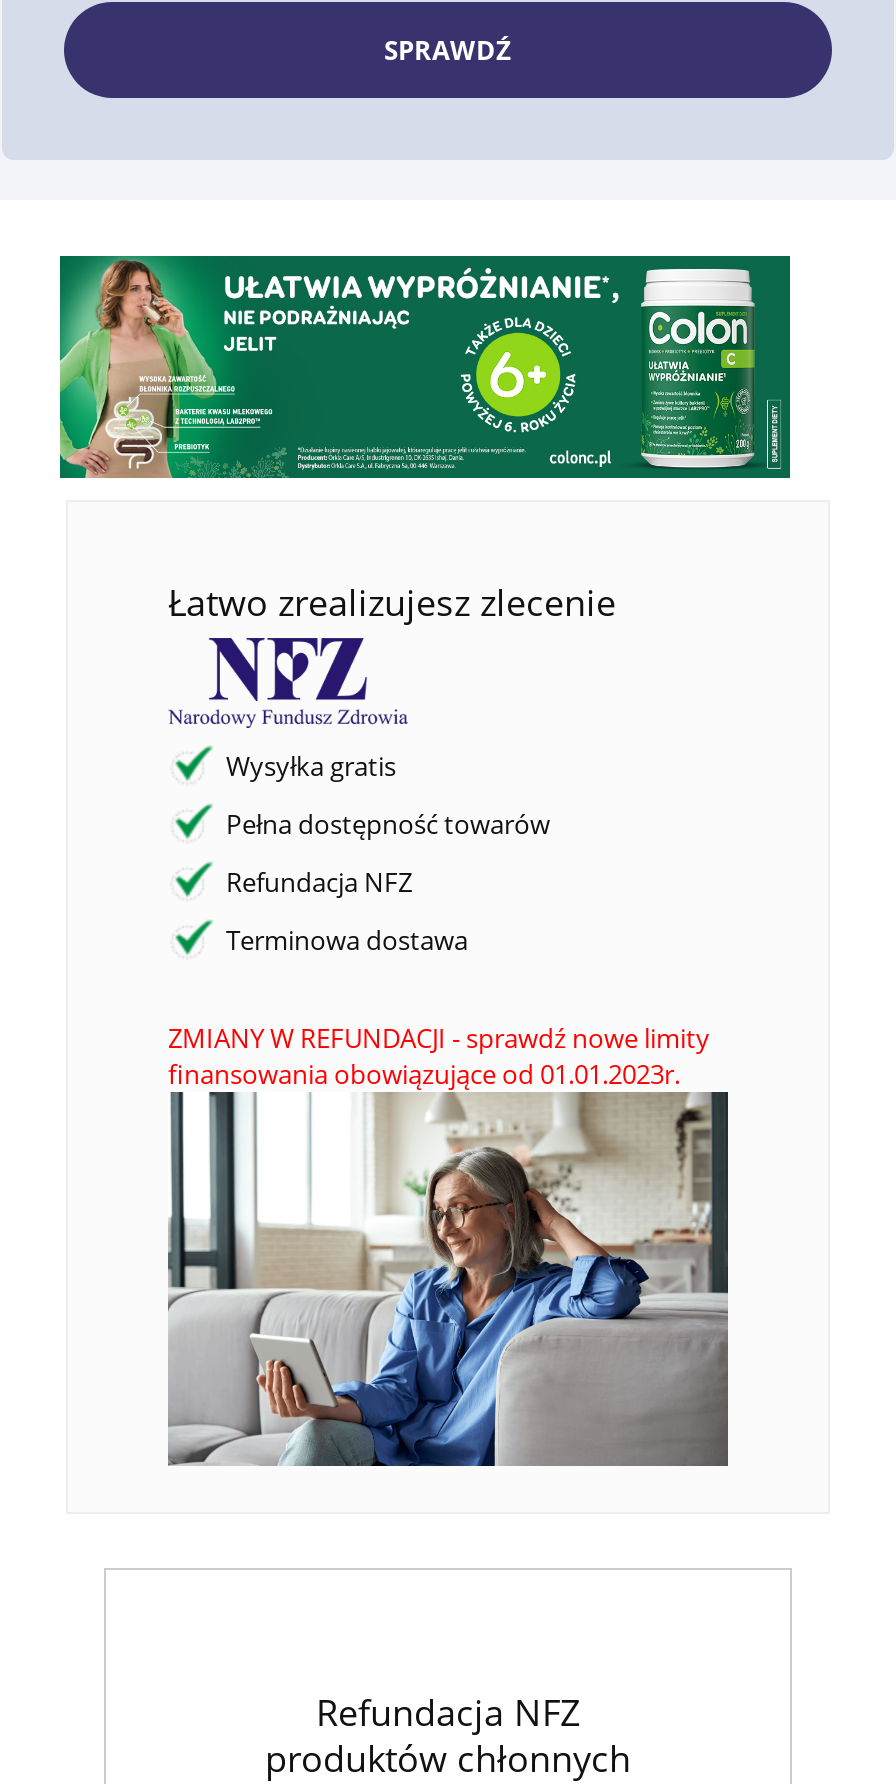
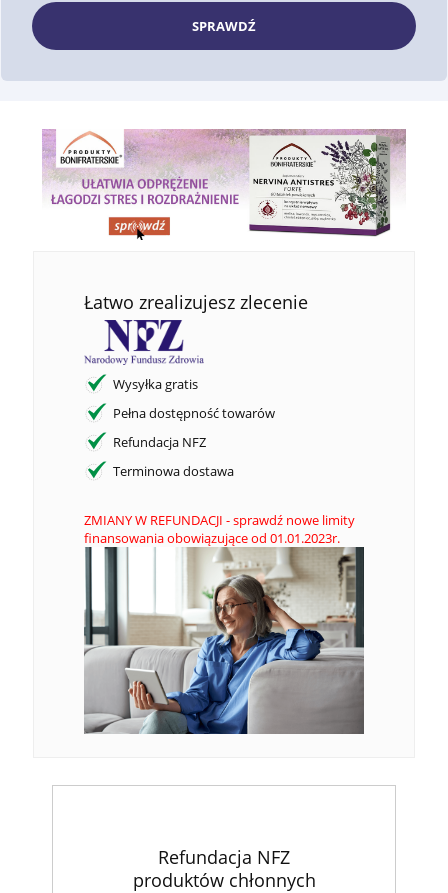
- [image]
+ [image]
